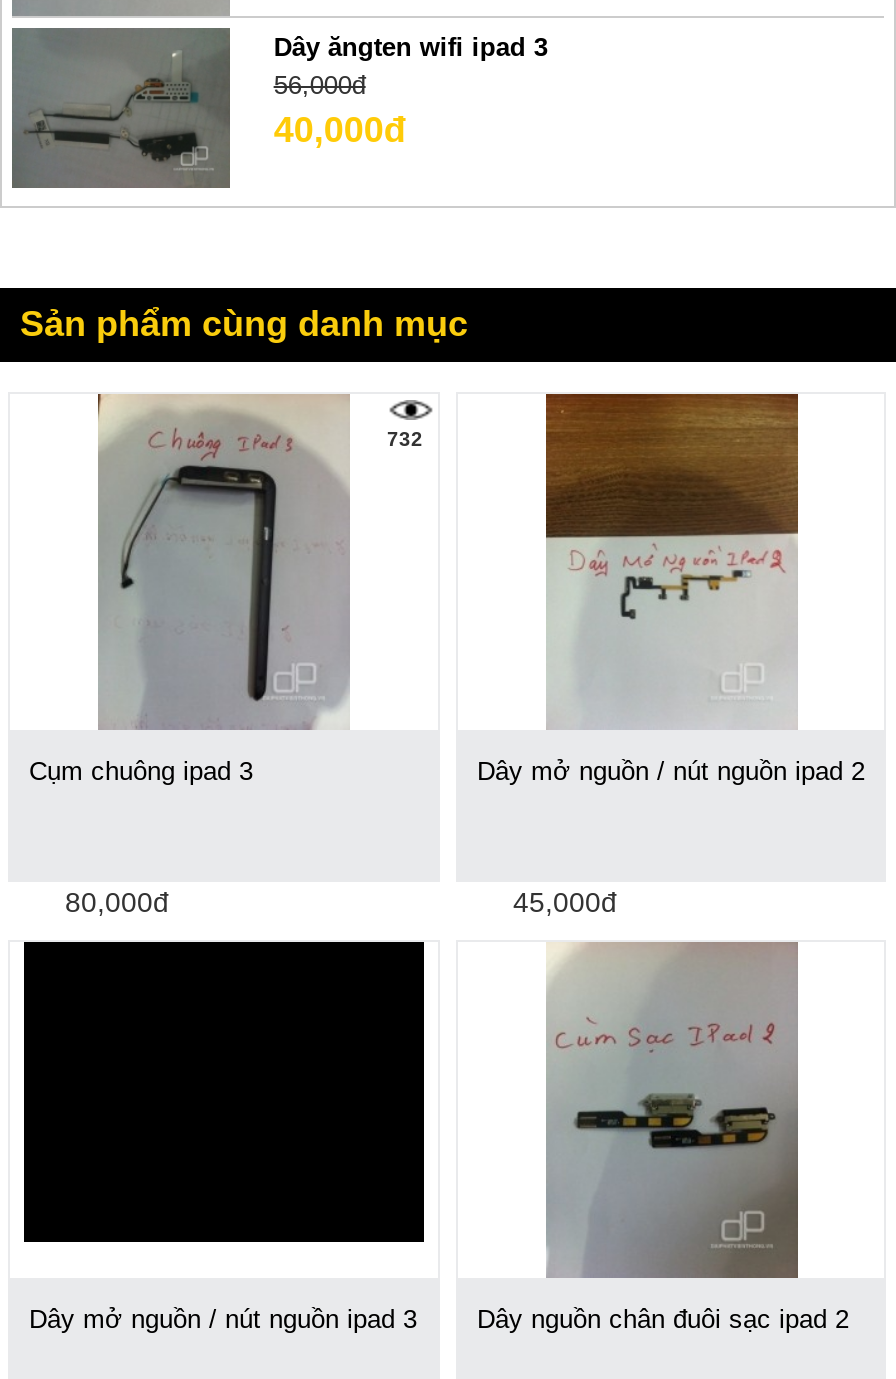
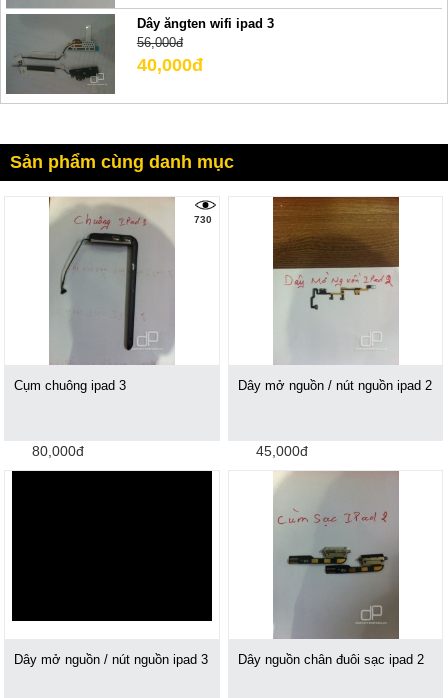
- 732
+ 730
